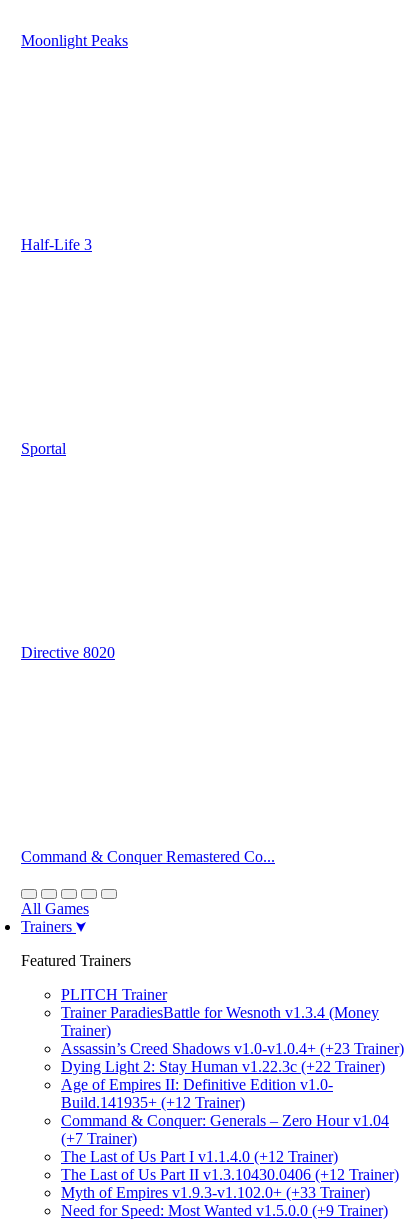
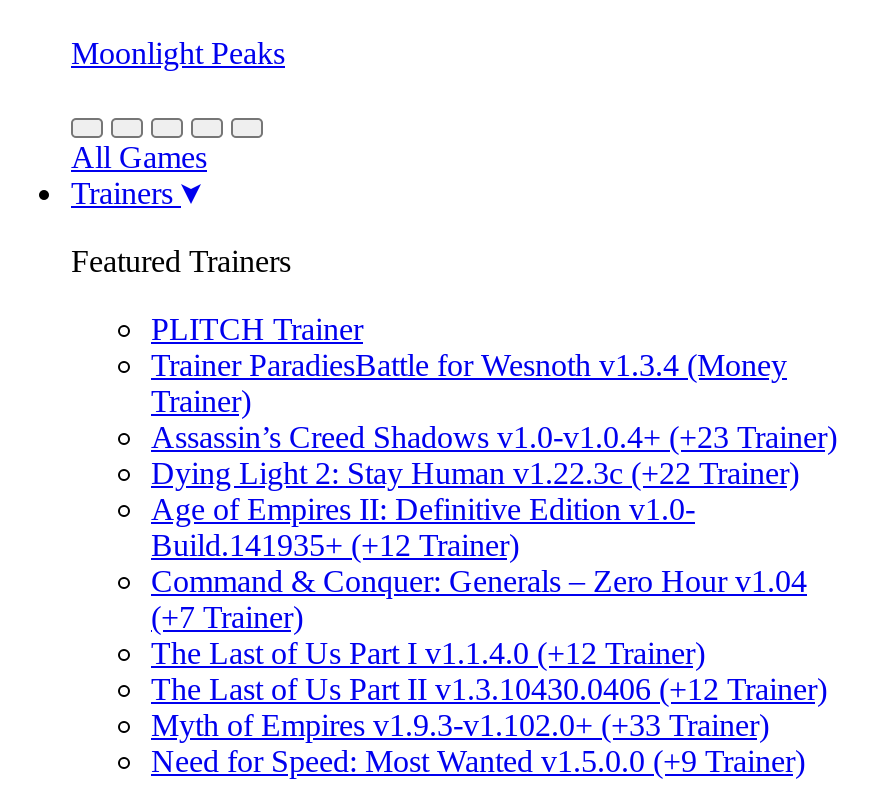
- Half-Life 3

- Sportal

- Directive 8020

- Command & Conquer Remastered Co...
